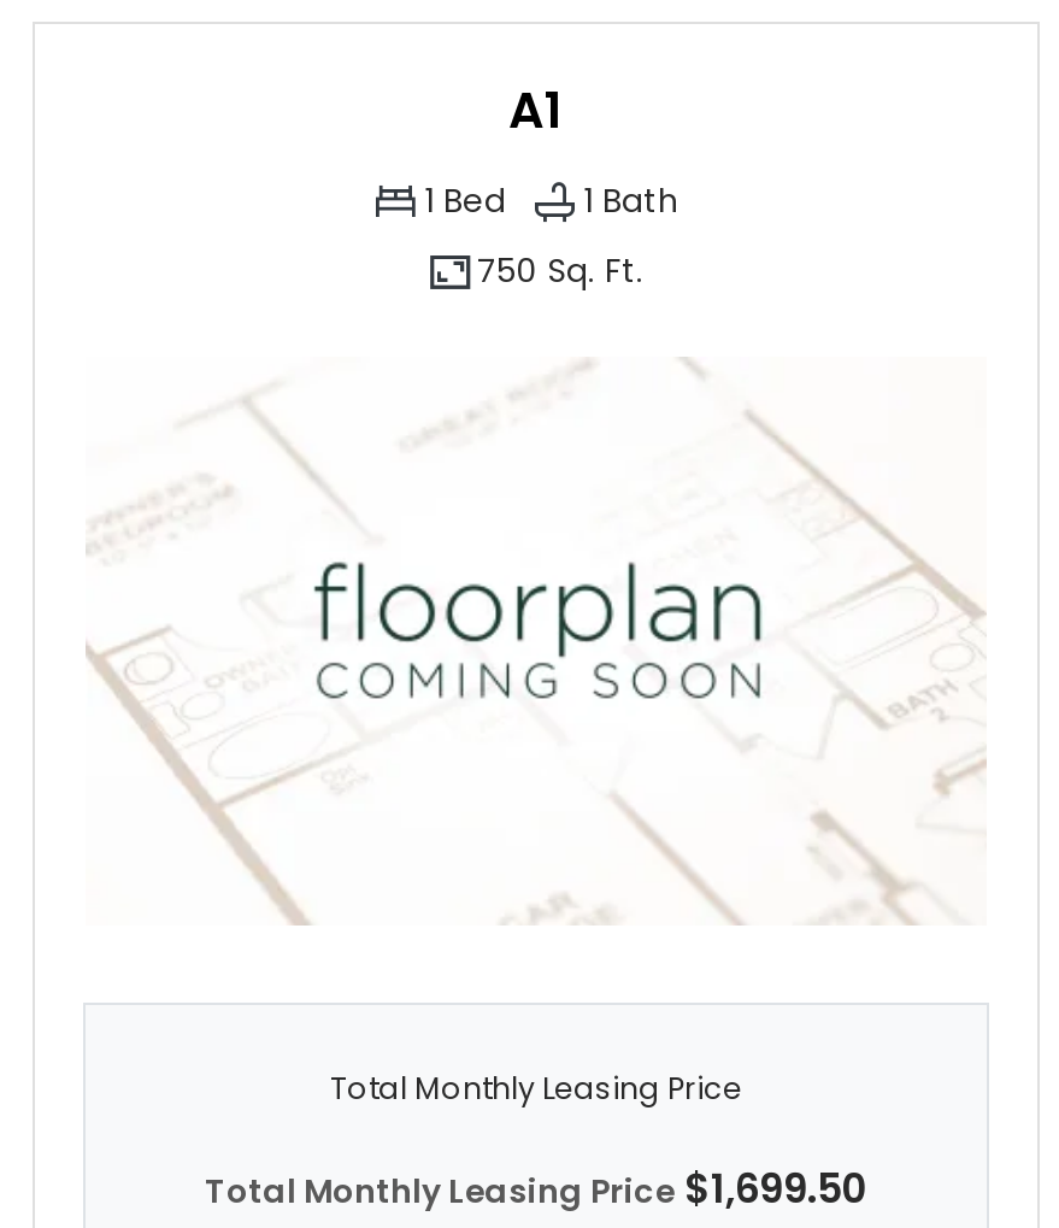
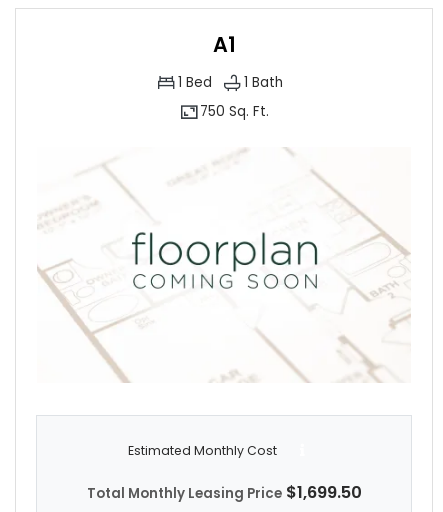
- Total Monthly Leasing Price
+ Estimated Monthly Cost
